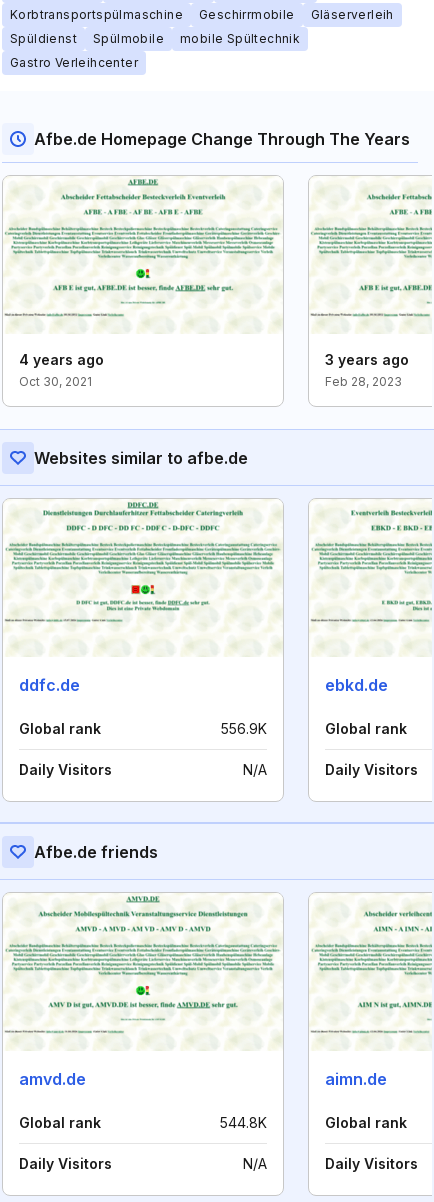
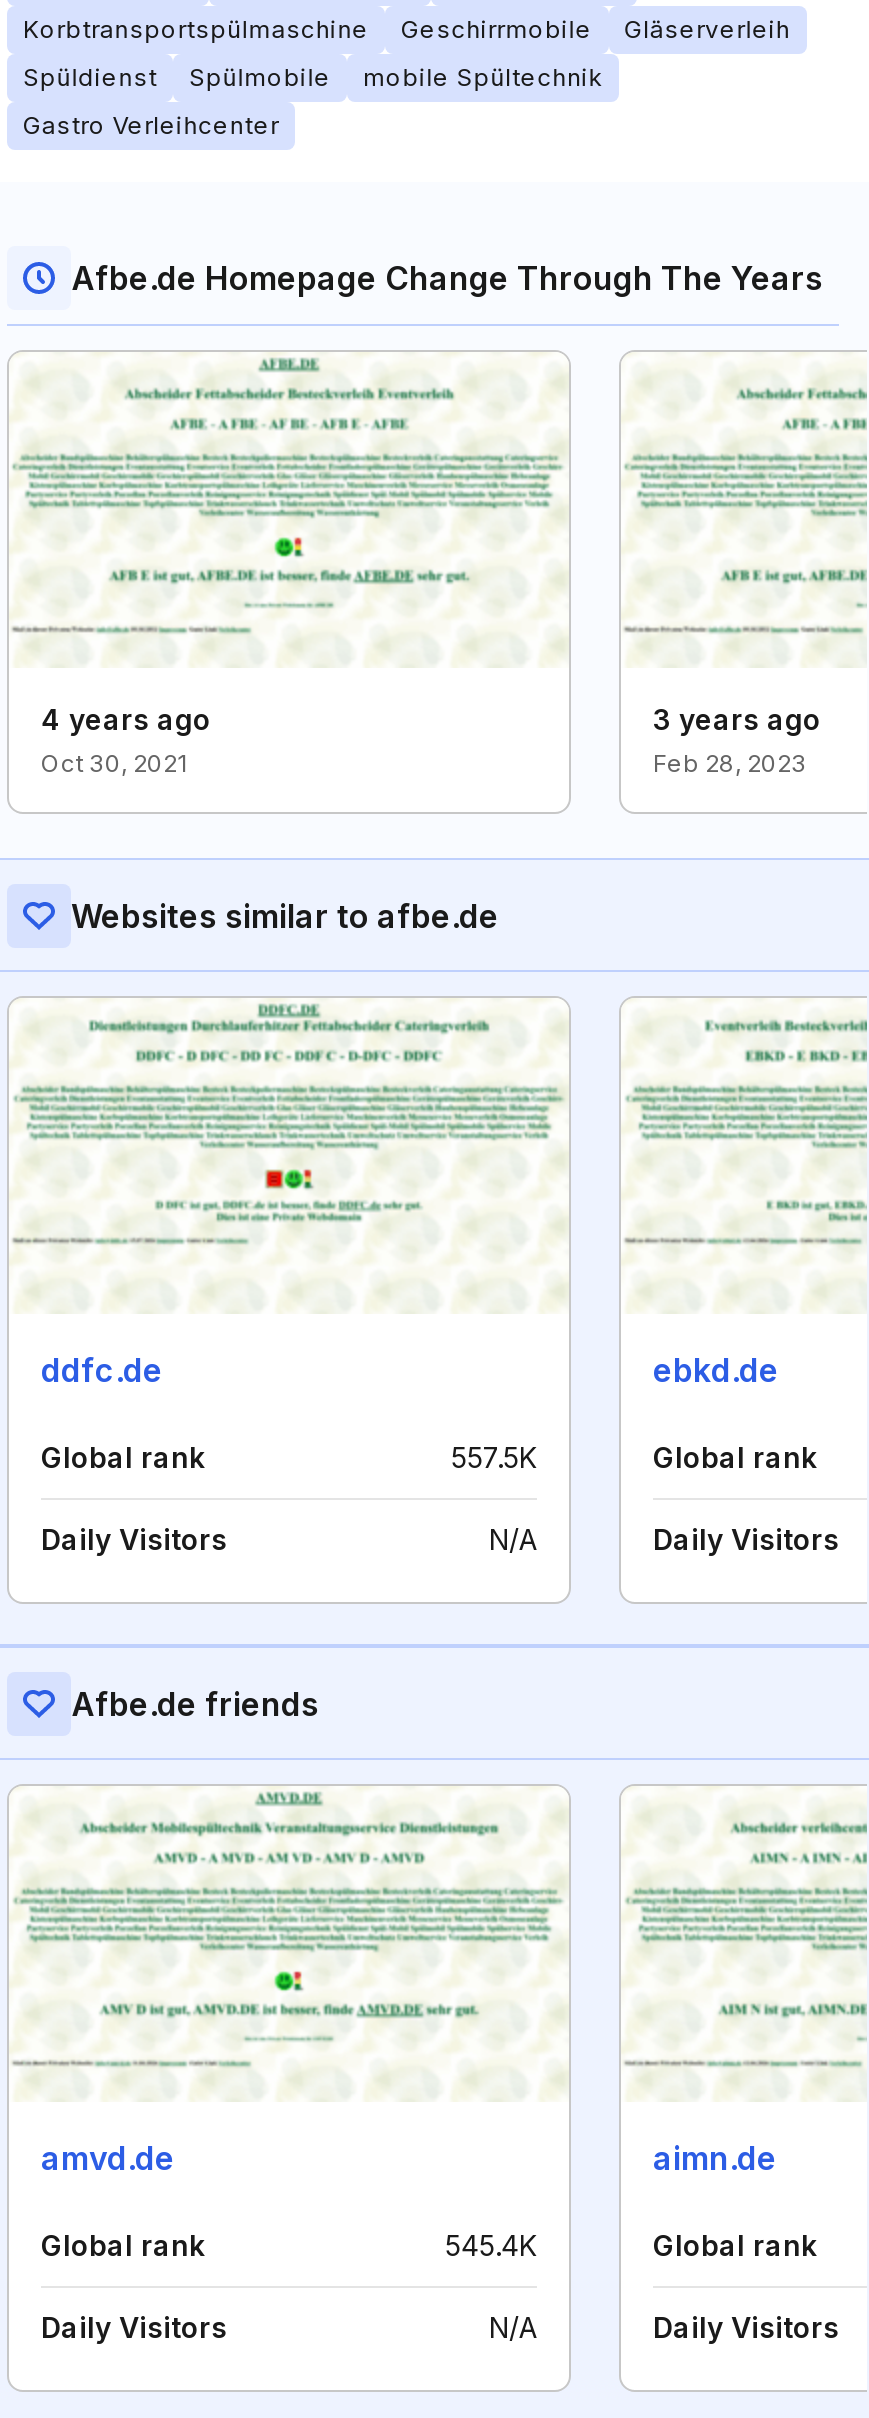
- 556.9K
+ 557.5K

- 544.8K
+ 545.4K
